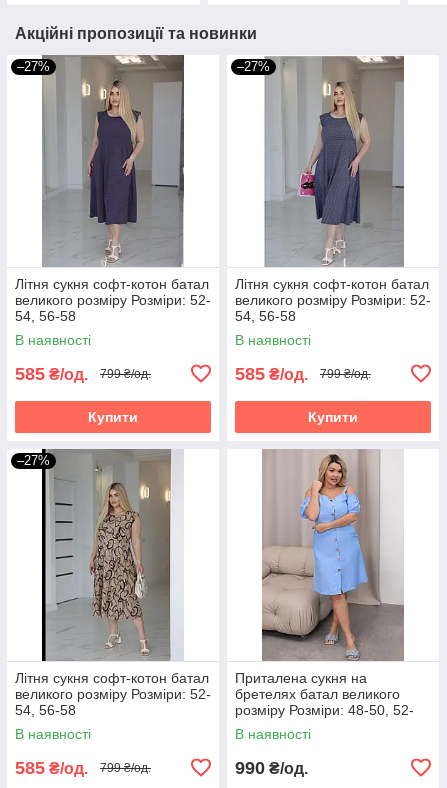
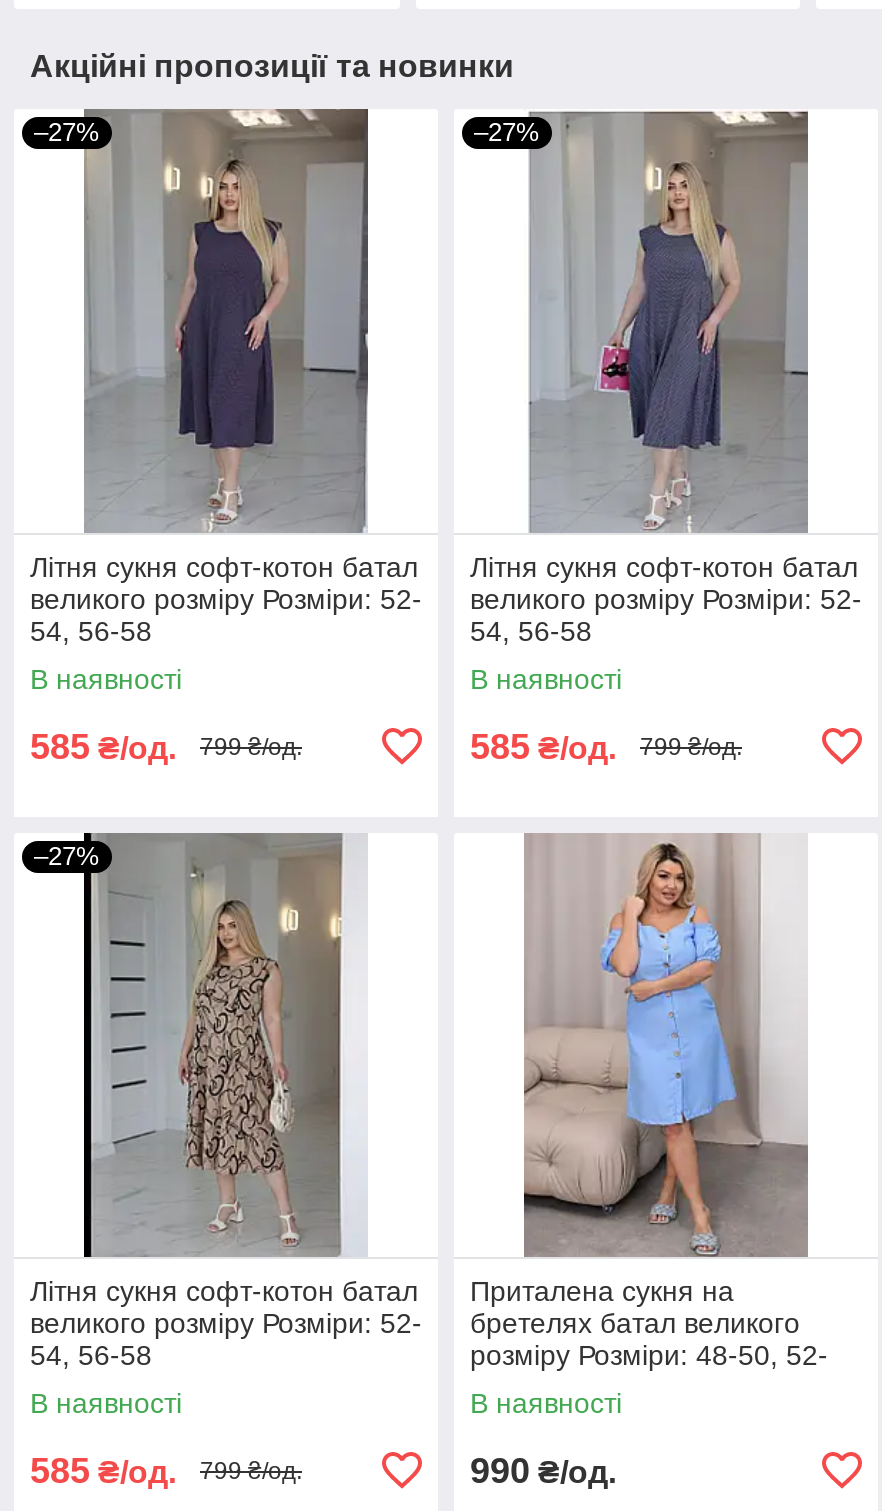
- Купити

- Купити
